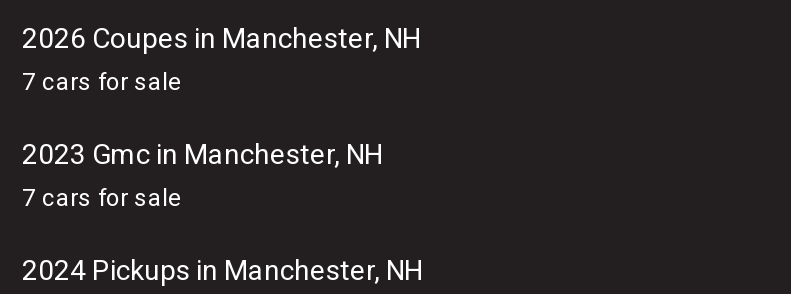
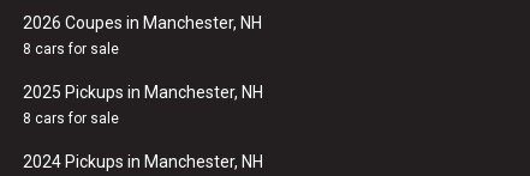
- 7 cars for sale
+ 8 cars for sale

- 2023 Gmc in Manchester, NH
+ 2025 Pickups in Manchester, NH

- 7 cars for sale
+ 8 cars for sale
